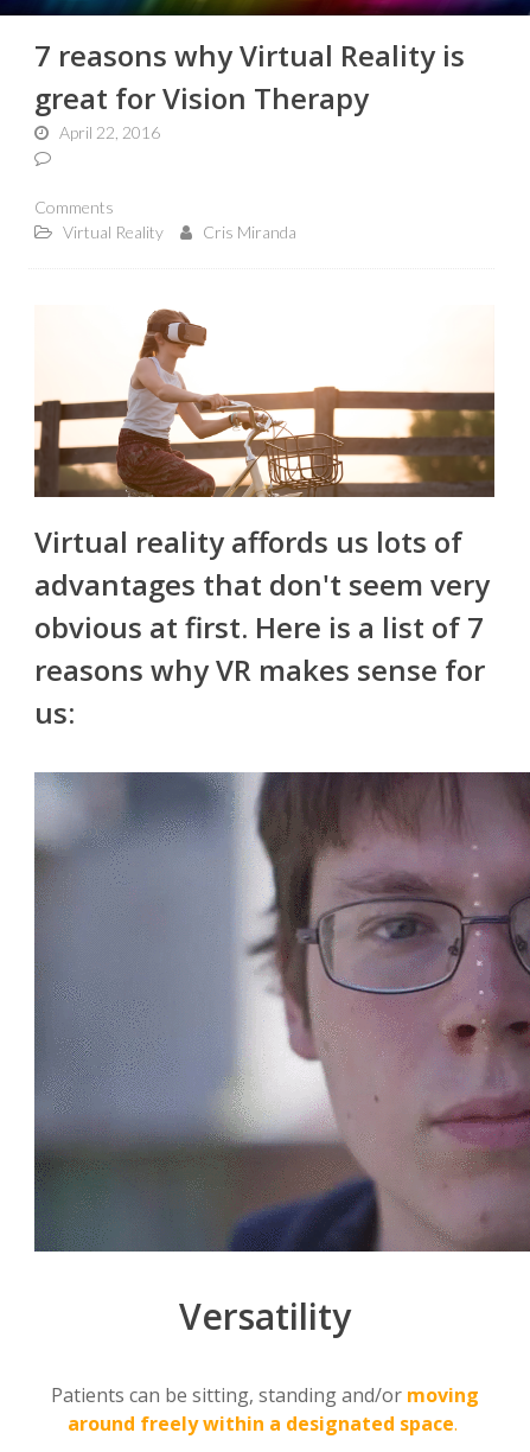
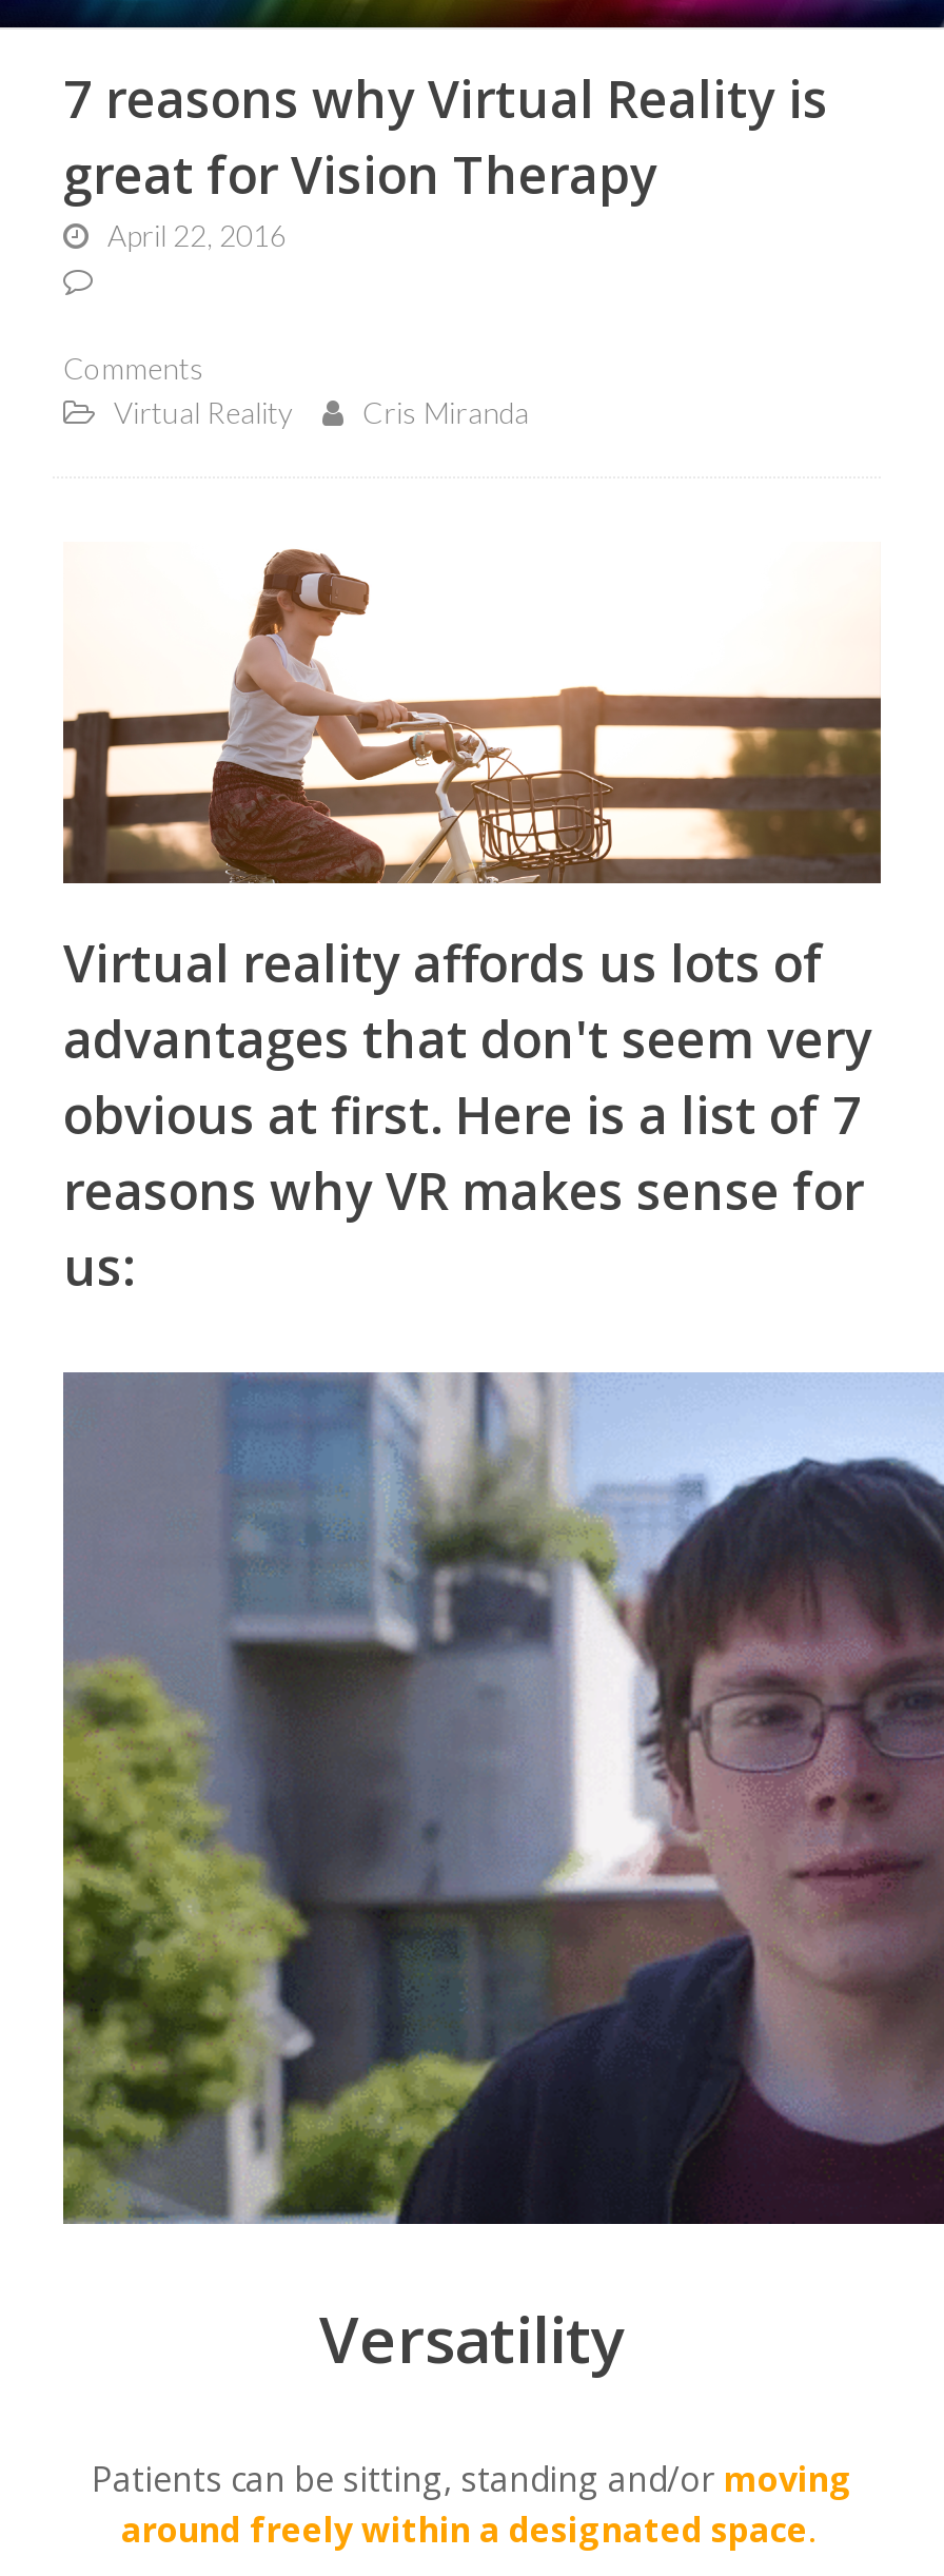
- [image]
+ [image]
